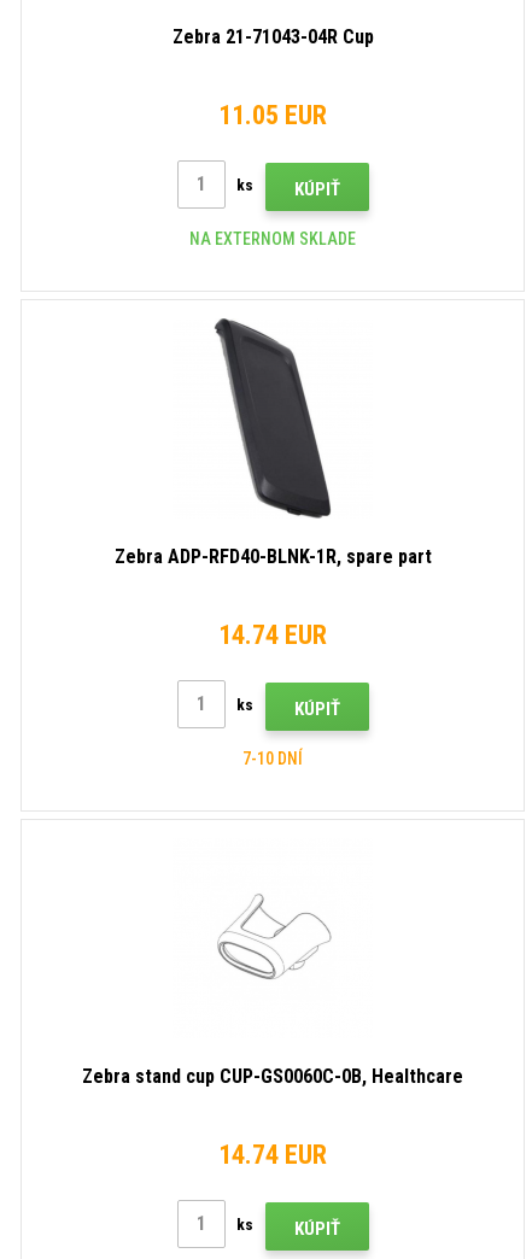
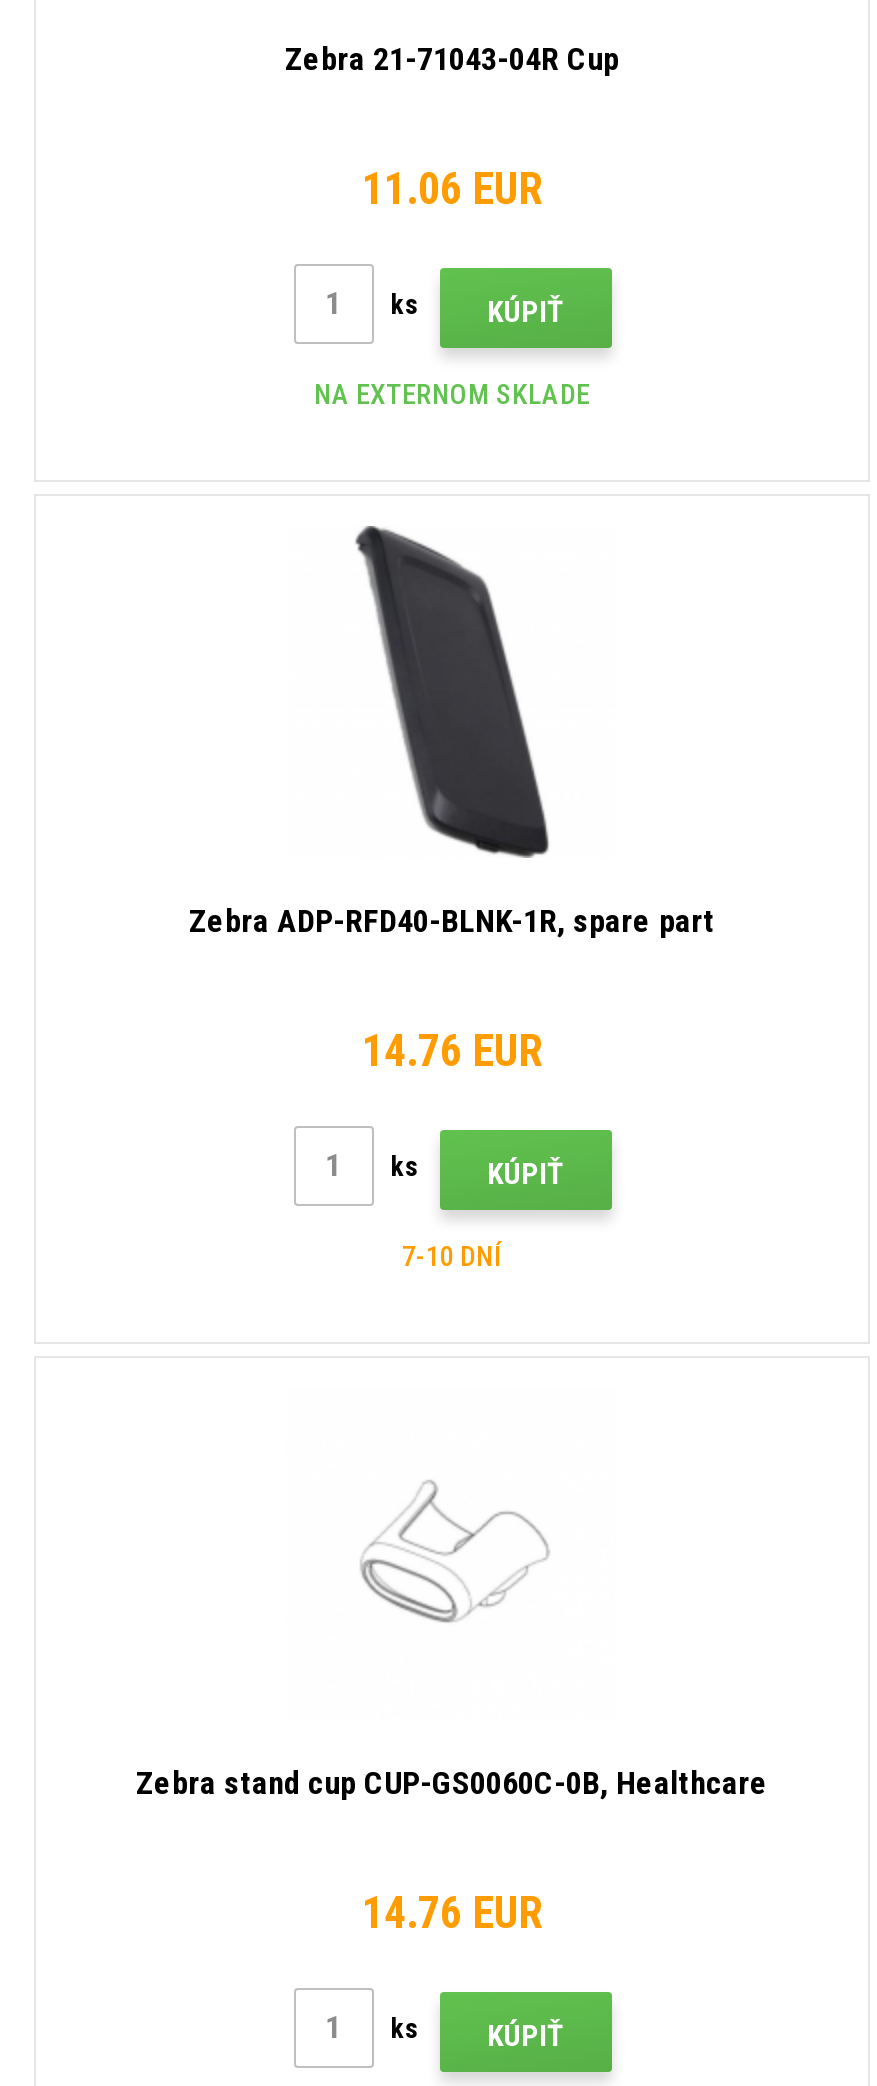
- 11.05 EUR
+ 11.06 EUR

- 14.74 EUR
+ 14.76 EUR

- 14.74 EUR
+ 14.76 EUR
